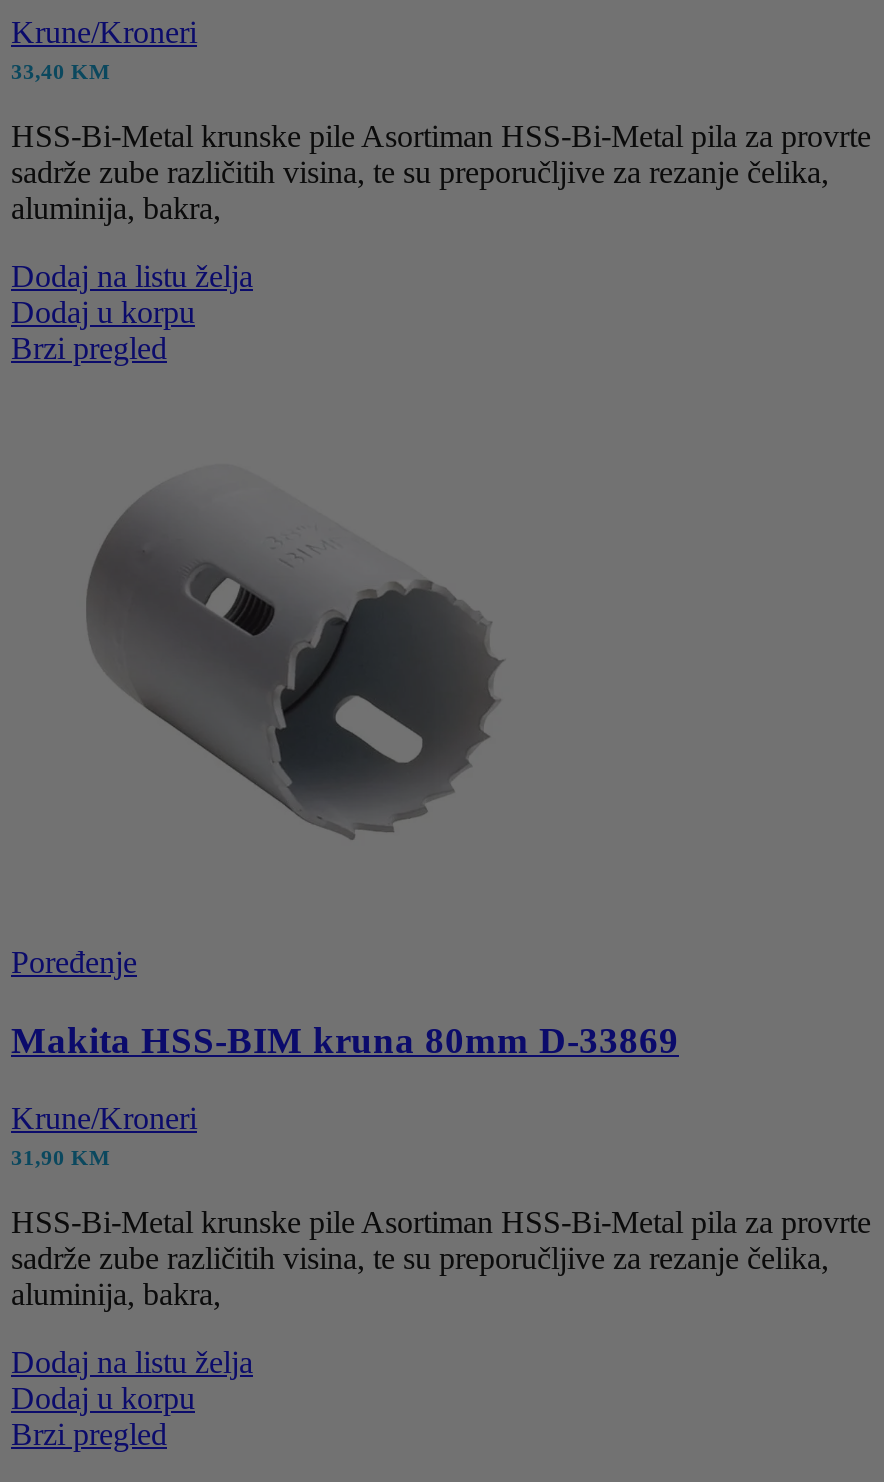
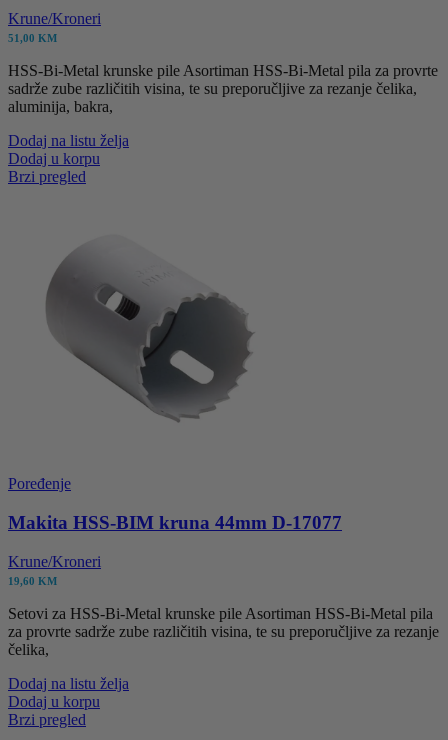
- 33,40 KM
+ 51,00 KM

- Makita HSS-BIM kruna 80mm D-33869
+ Makita HSS-BIM kruna 44mm D-17077

- 31,90 KM
+ 19,60 KM

- HSS-Bi-Metal krunske pile Asortiman HSS-Bi-Metal pila za provrte
- sadrže zube različitih visina, te su preporučljive za rezanje čelika,
- aluminija, bakra,
+ Setovi za HSS-Bi-Metal krunske pile Asortiman HSS-Bi-Metal pila
+ za provrte sadrže zube različitih visina, te su preporučljive za rezanje
+ čelika,
